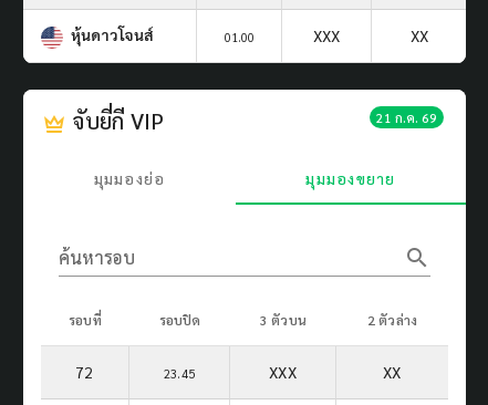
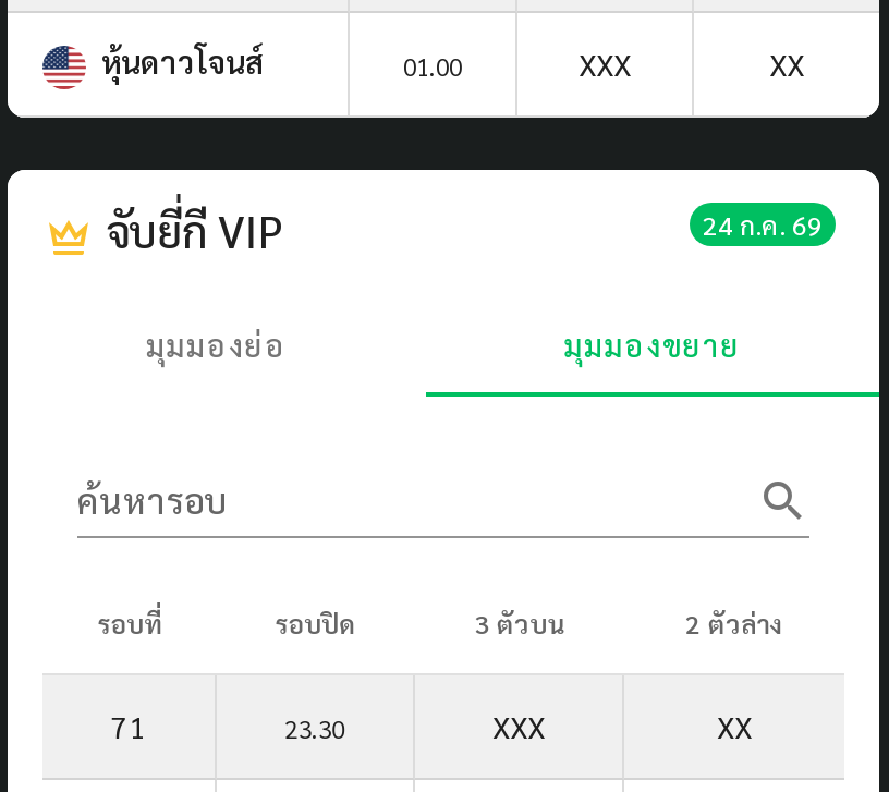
- 21 ก.ค. 69
+ 24 ก.ค. 69

- 72
+ 71

- 23.45
+ 23.30
